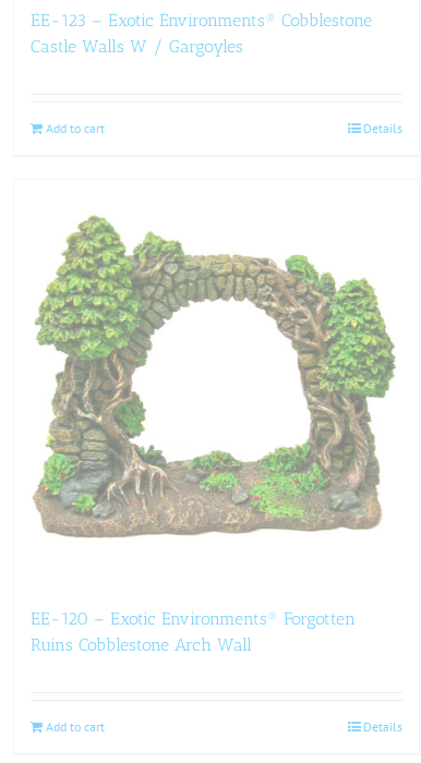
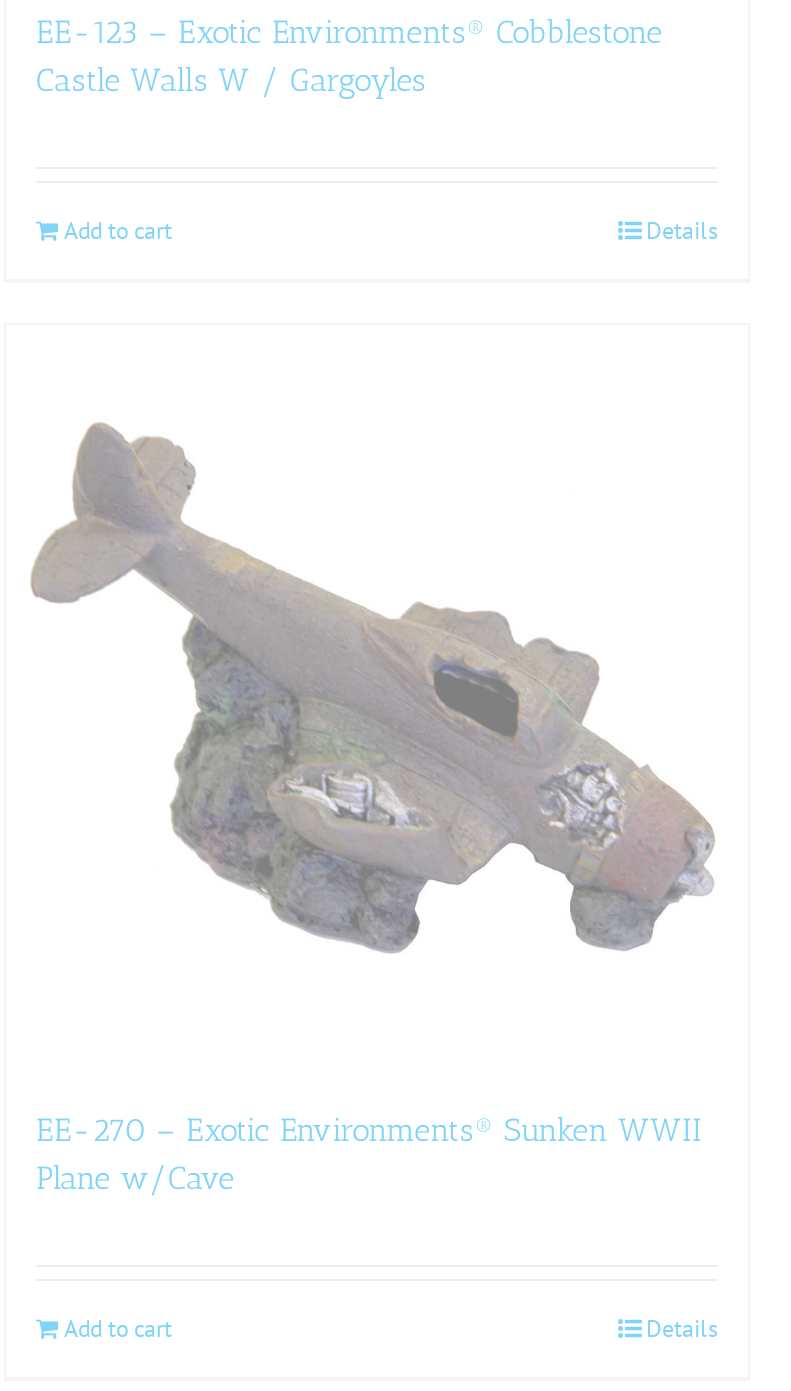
- [image]
+ [image]

- EE-120 – Exotic Environments® Forgotten
- Ruins Cobblestone Arch Wall
+ EE-270 – Exotic Environments® Sunken WWII
+ Plane w/Cave
